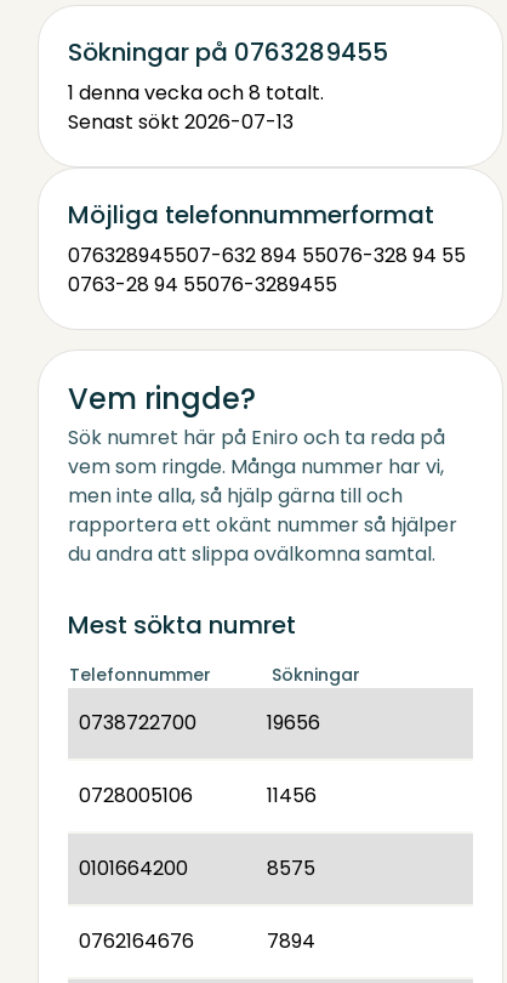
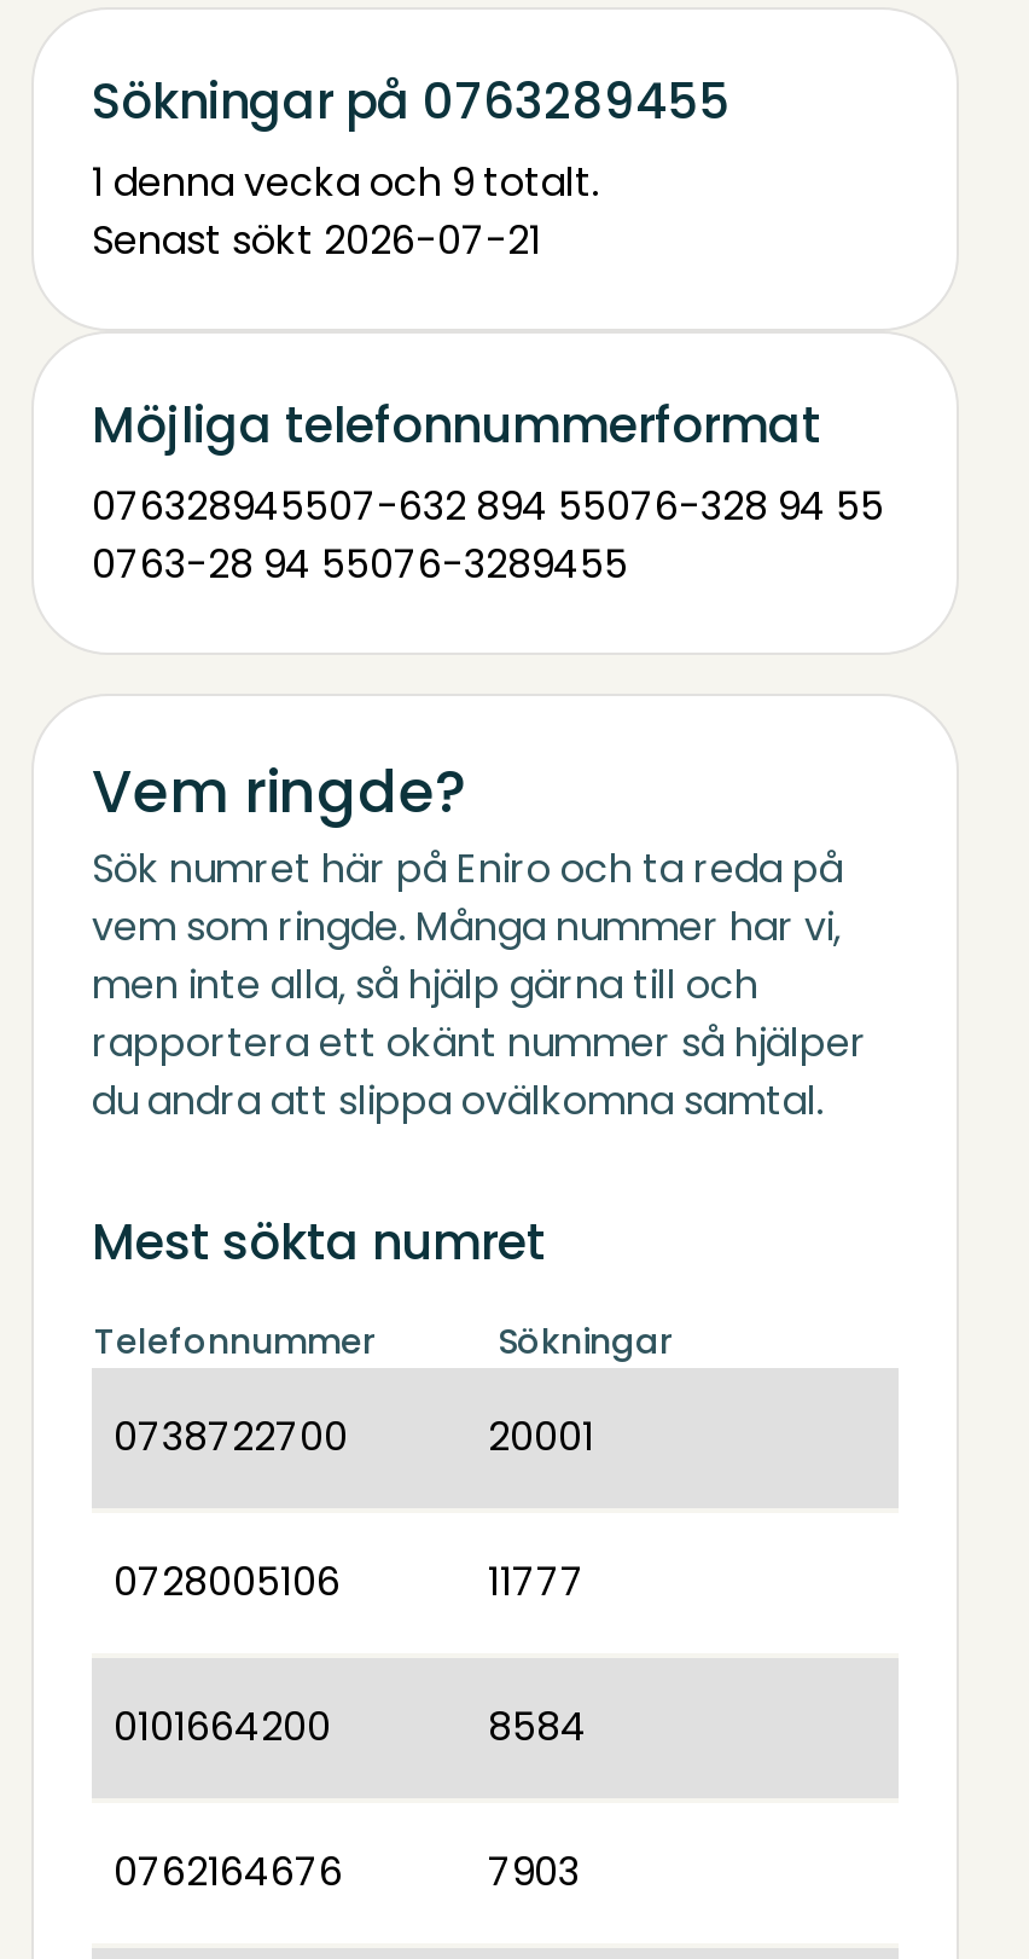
- 1 denna vecka och 8 totalt.
+ 1 denna vecka och 9 totalt.

- Senast sökt 2026-07-13
+ Senast sökt 2026-07-21

- 19656
+ 20001

- 11456
+ 11777

- 8575
+ 8584

- 7894
+ 7903
